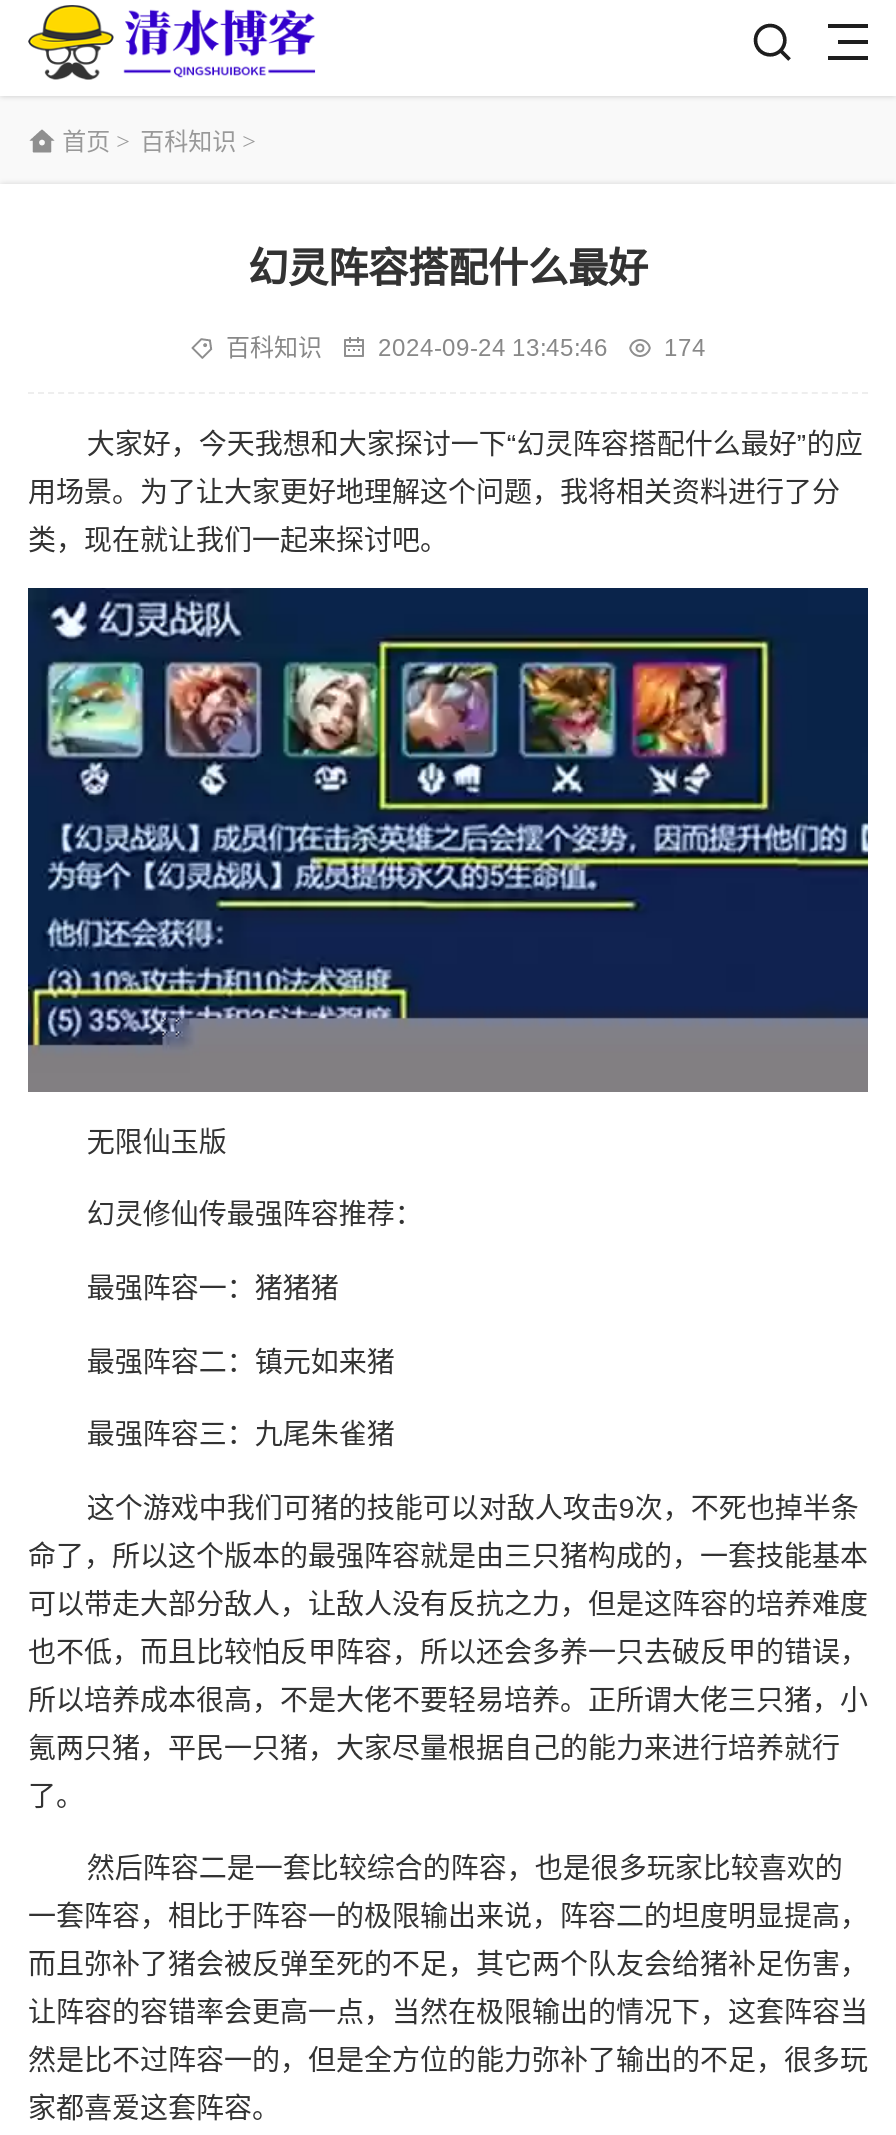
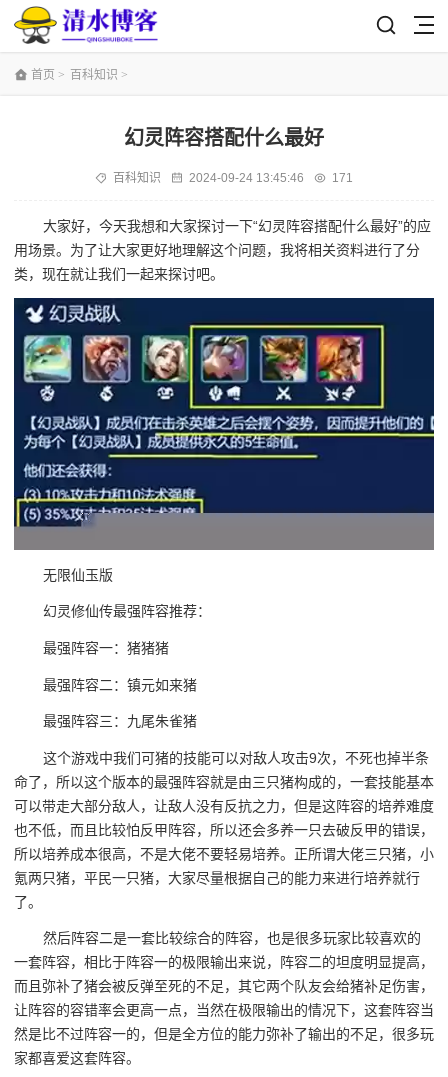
- 百科知识 2024-09-24 13:45:46 174
+ 百科知识 2024-09-24 13:45:46 171
